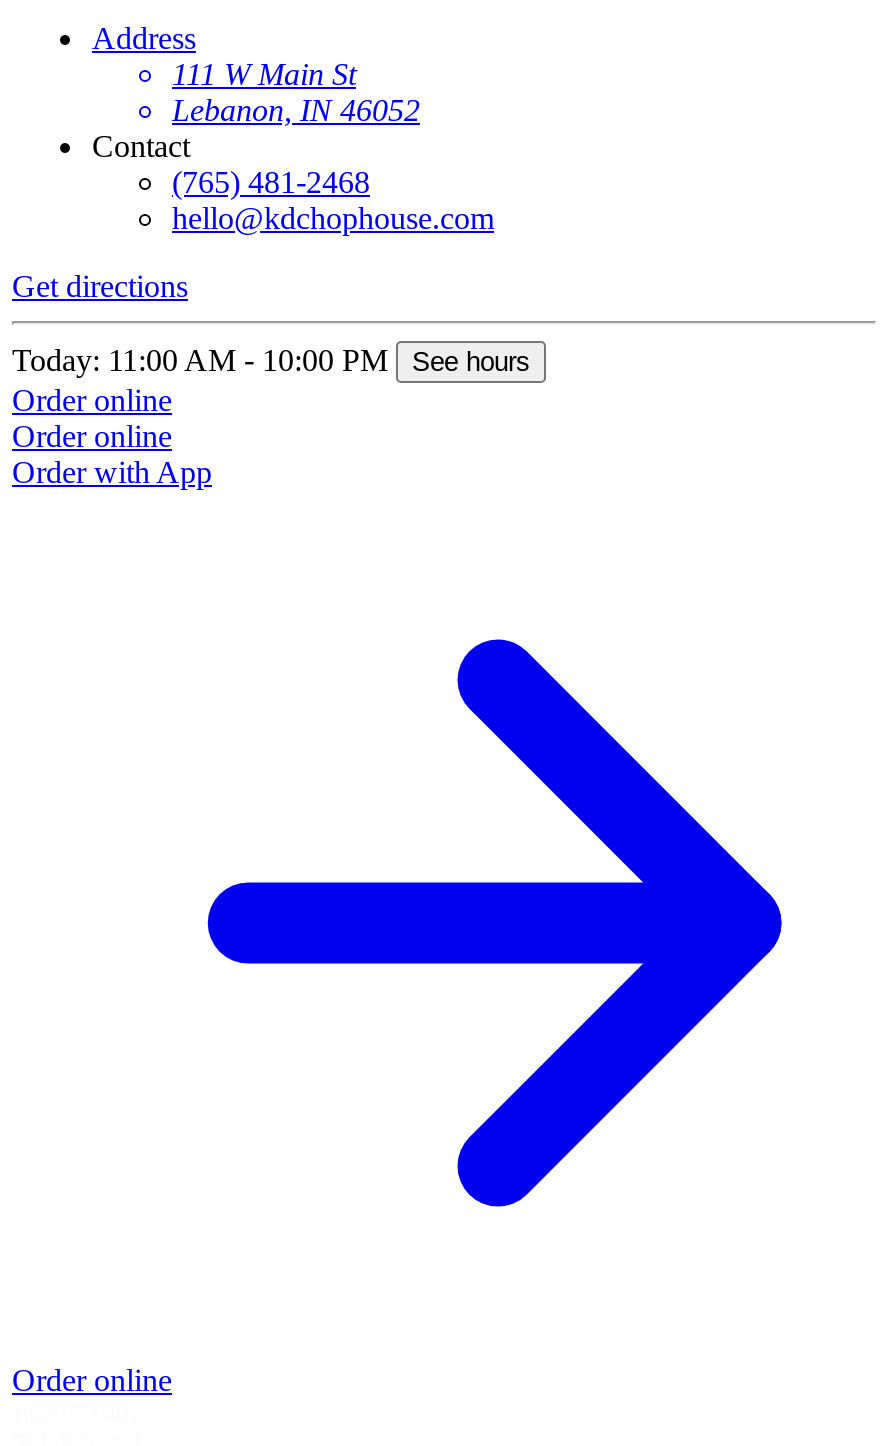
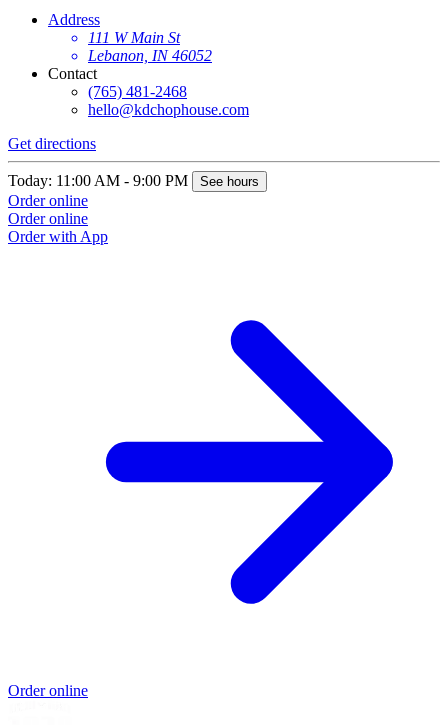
- Today: 11:00 AM - 10:00 PM See hours
+ Today: 11:00 AM - 9:00 PM See hours
